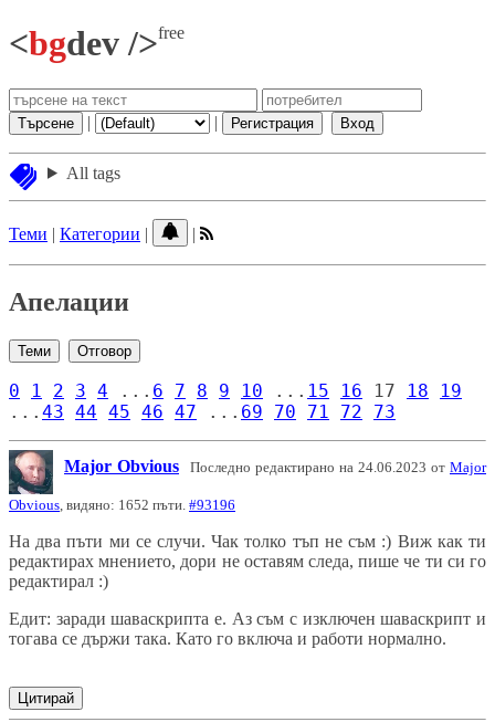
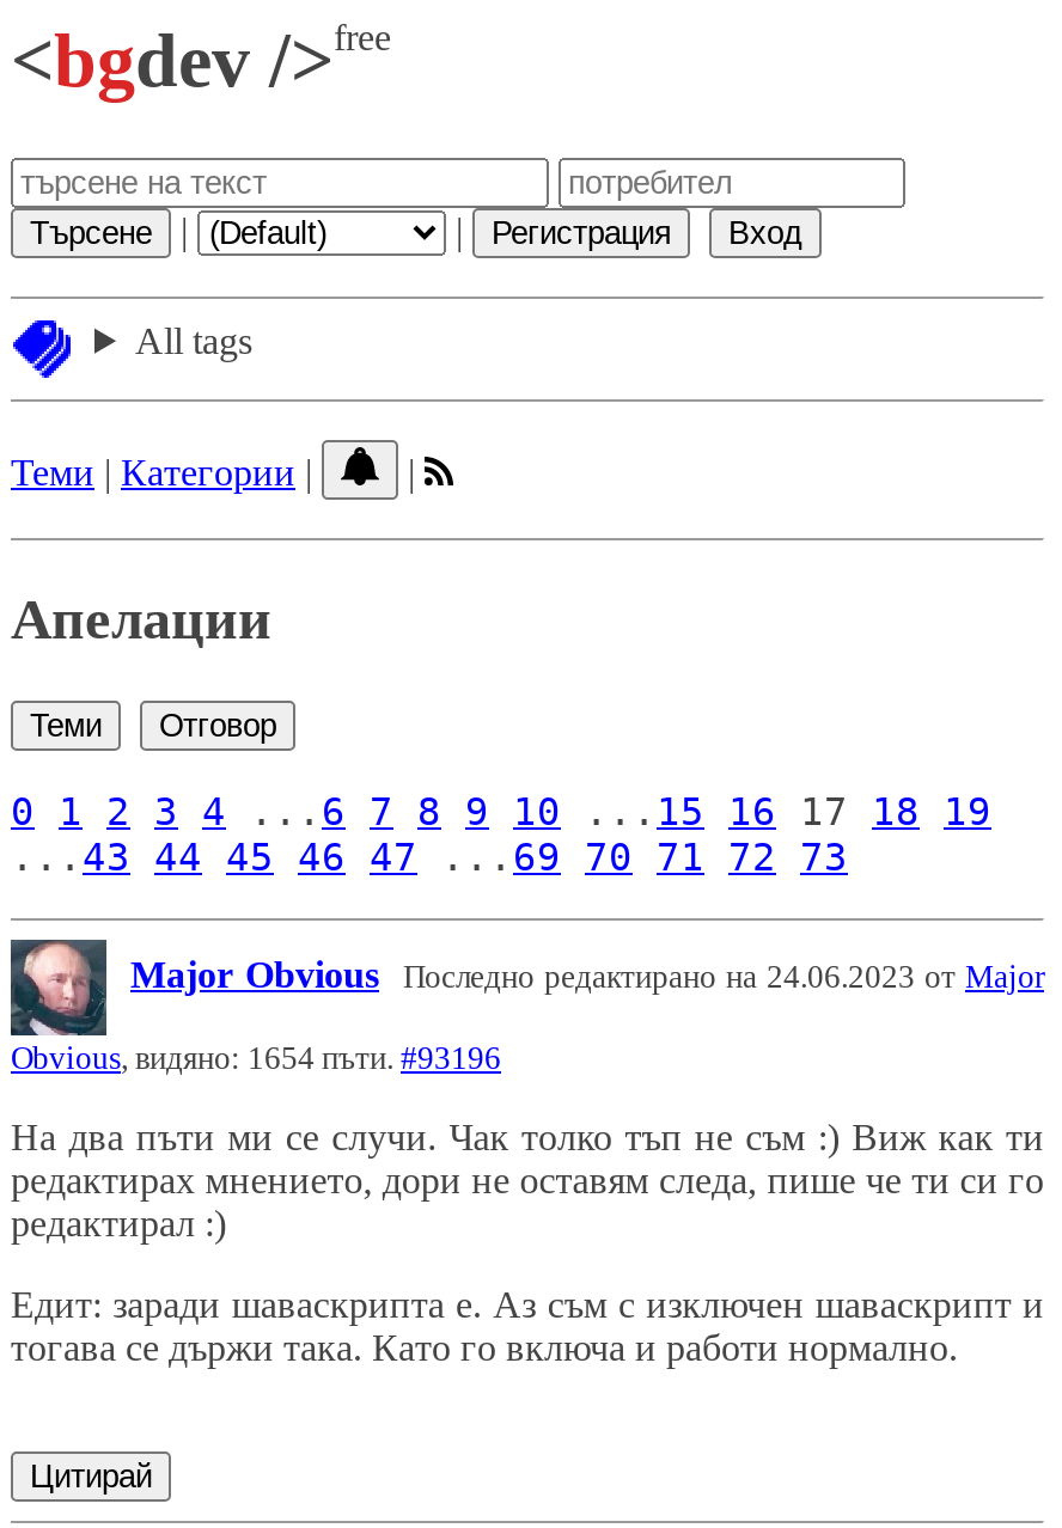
- Obvious, видяно: 1652 пъти. #93196
+ Obvious, видяно: 1654 пъти. #93196
